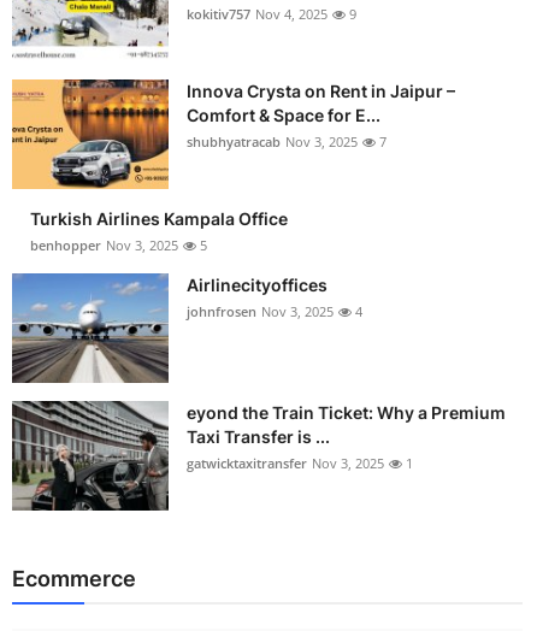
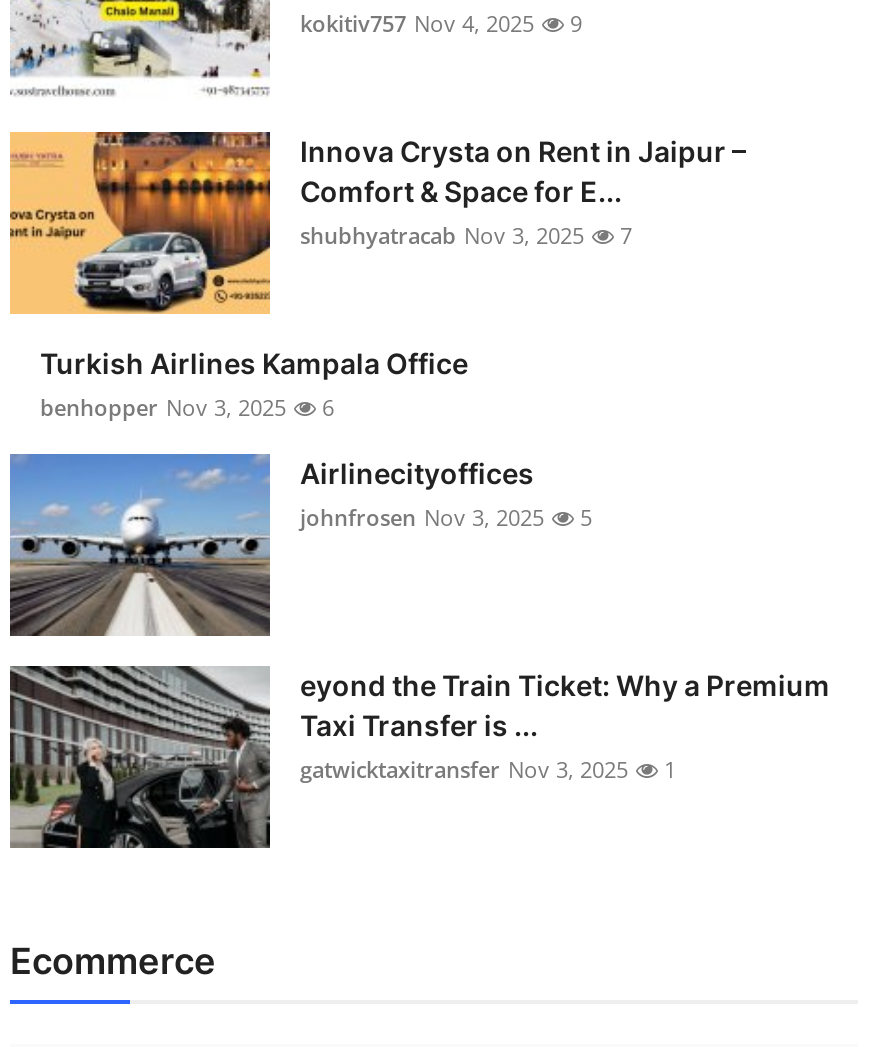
- benhopper Nov 3, 2025 5
+ benhopper Nov 3, 2025 6

- johnfrosen Nov 3, 2025 4
+ johnfrosen Nov 3, 2025 5
